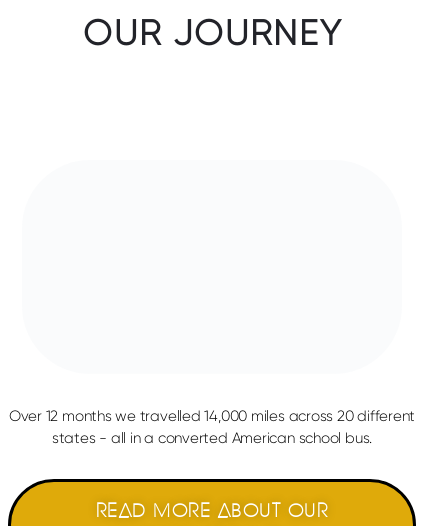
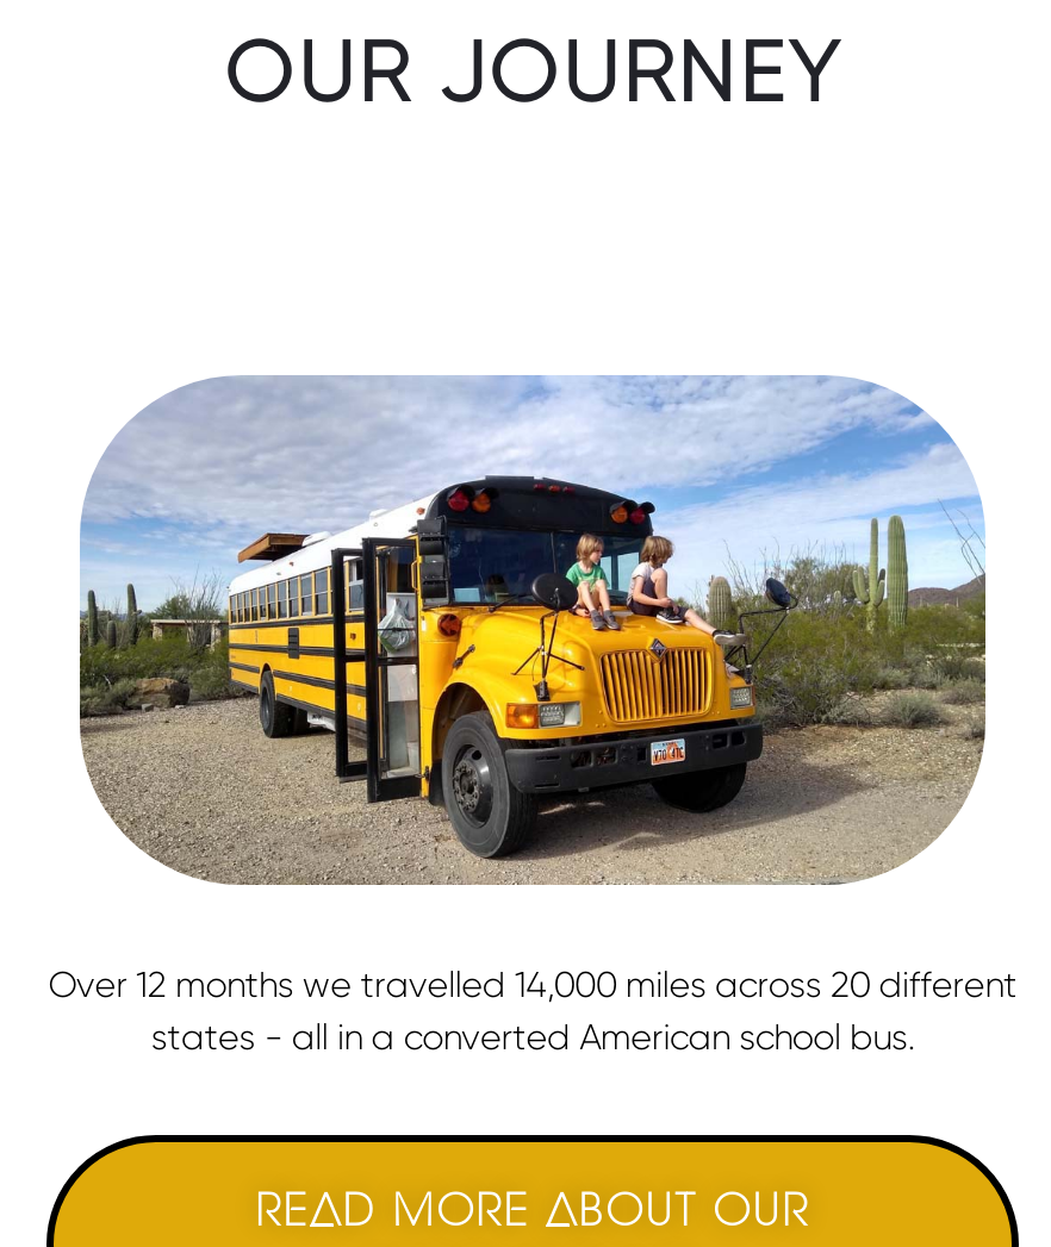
+ [image]
